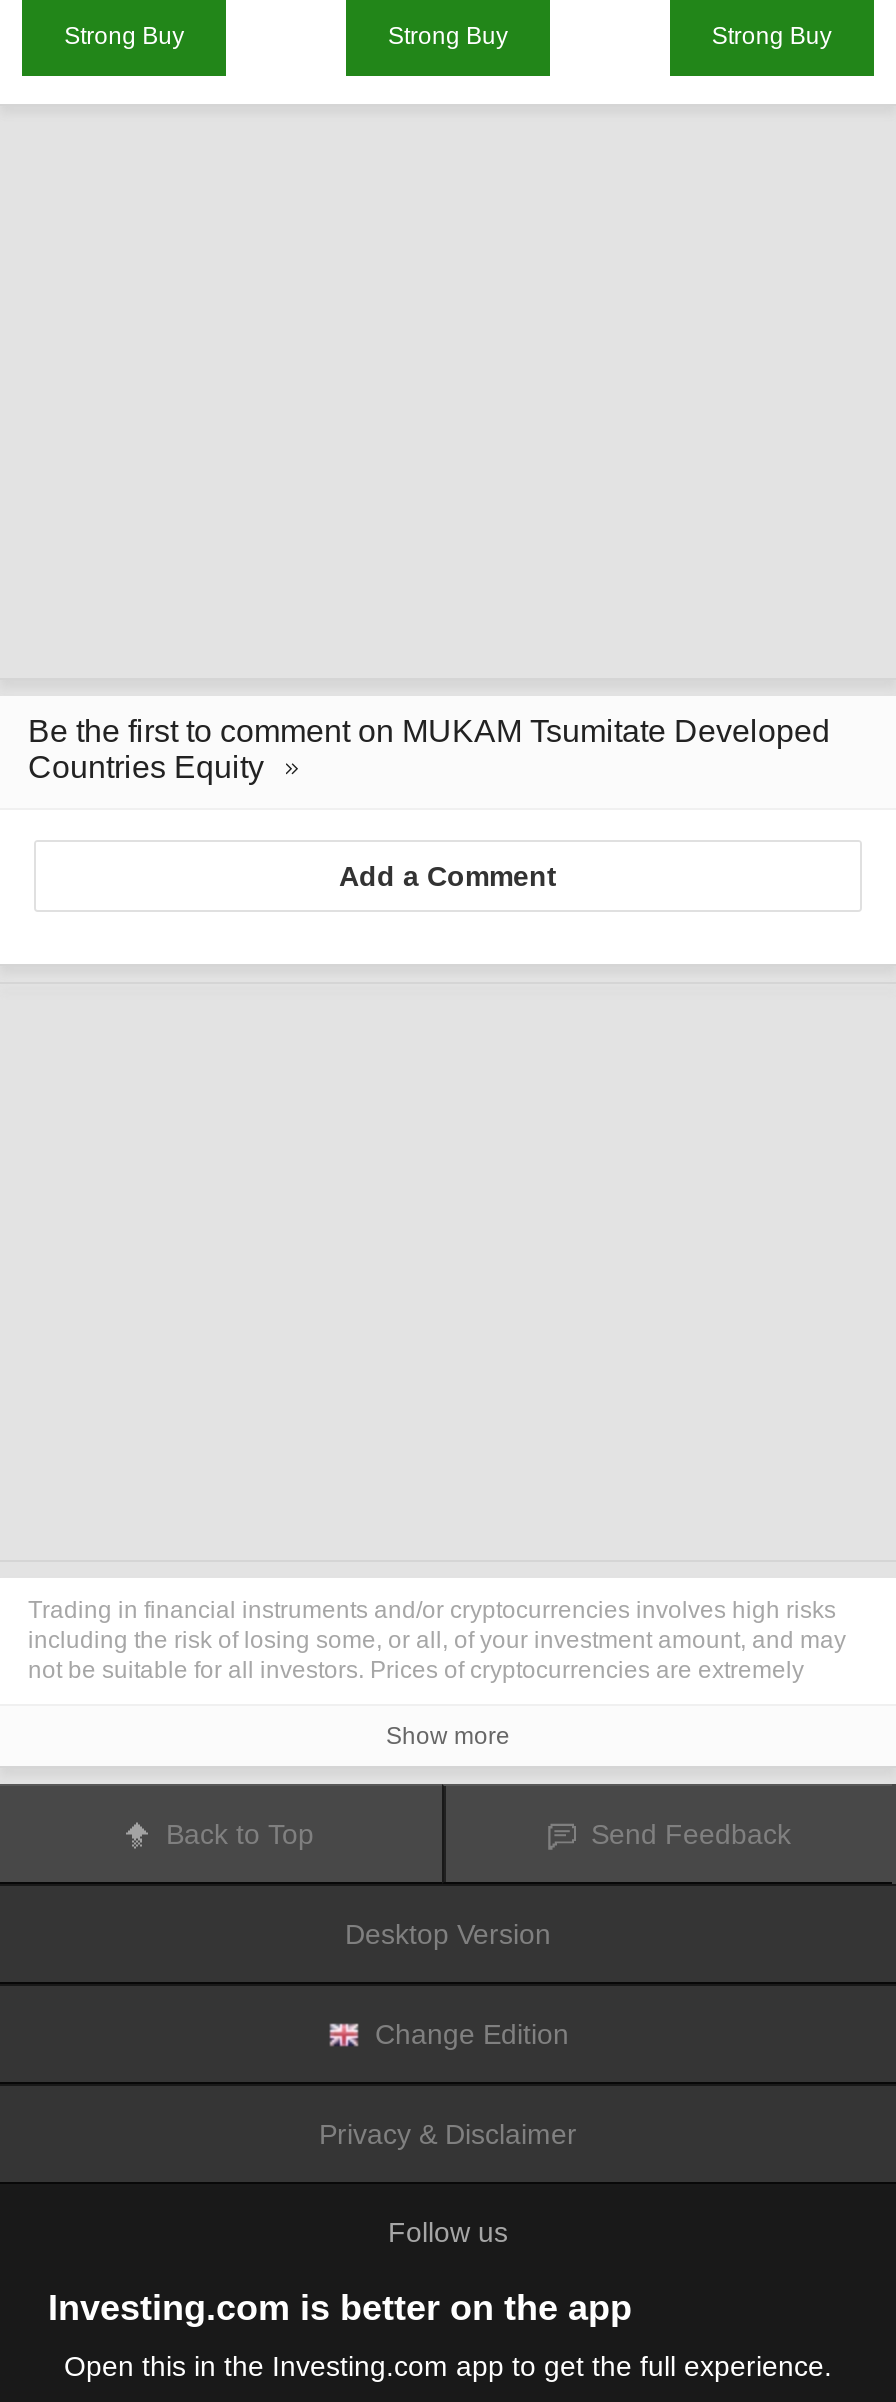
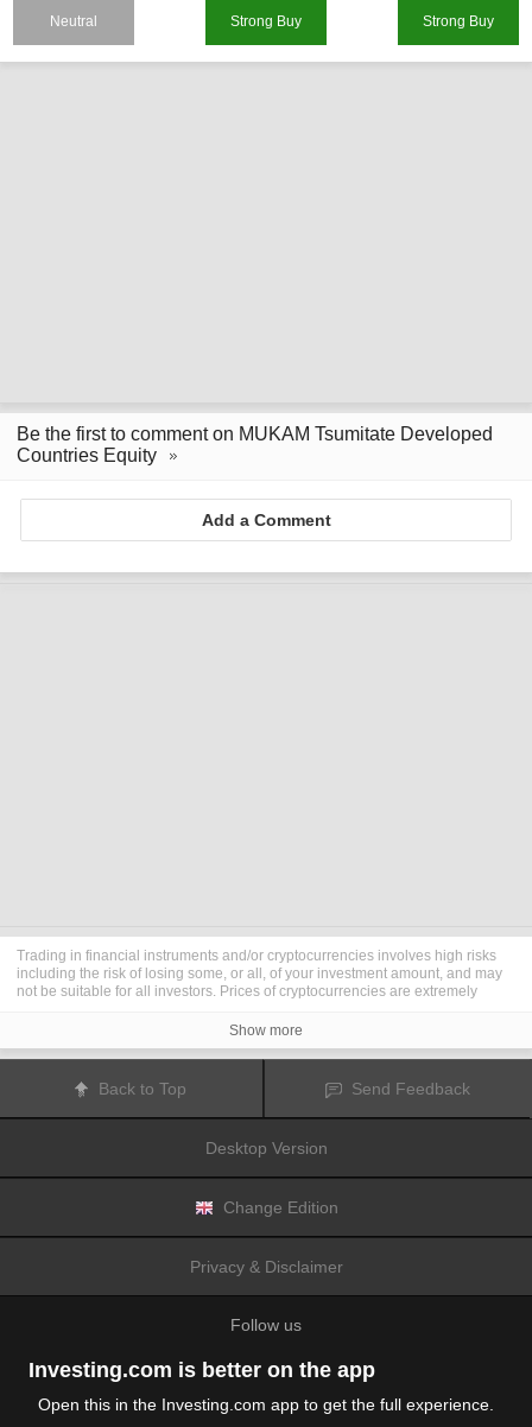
- Strong Buy
+ Neutral
